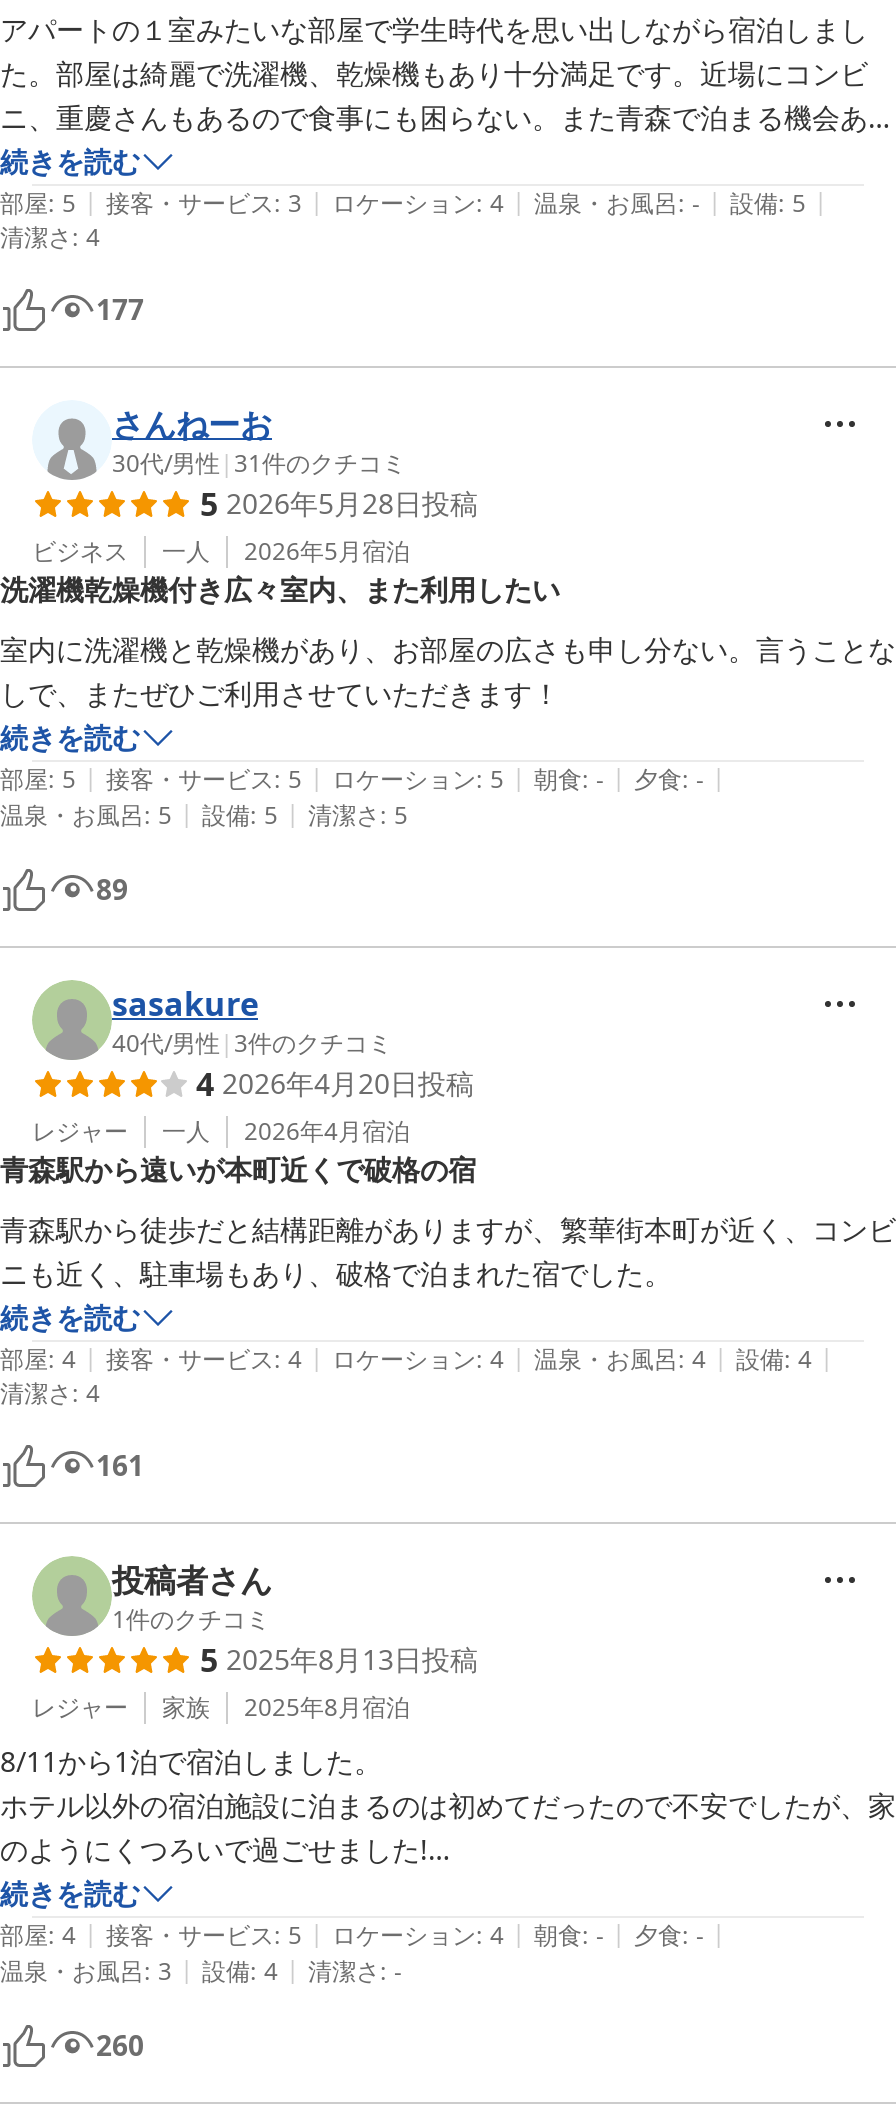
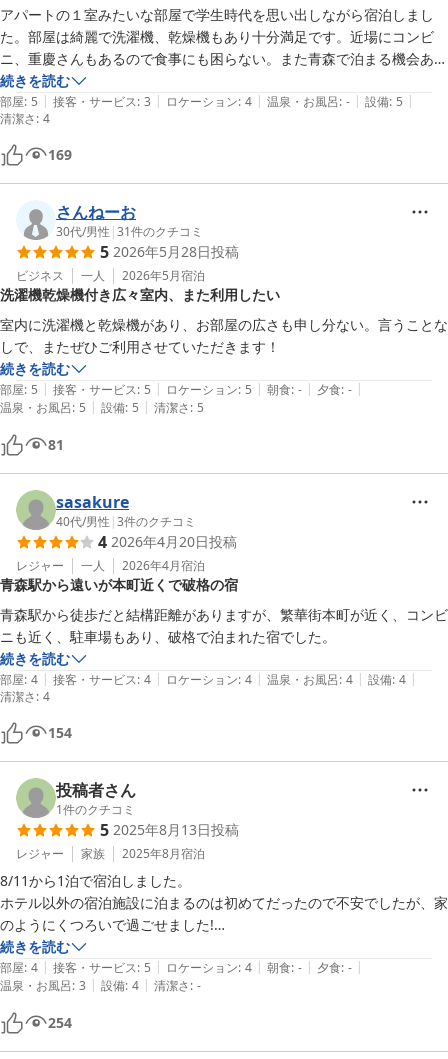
- 177
+ 169

- 89
+ 81

- 161
+ 154

- 260
+ 254
